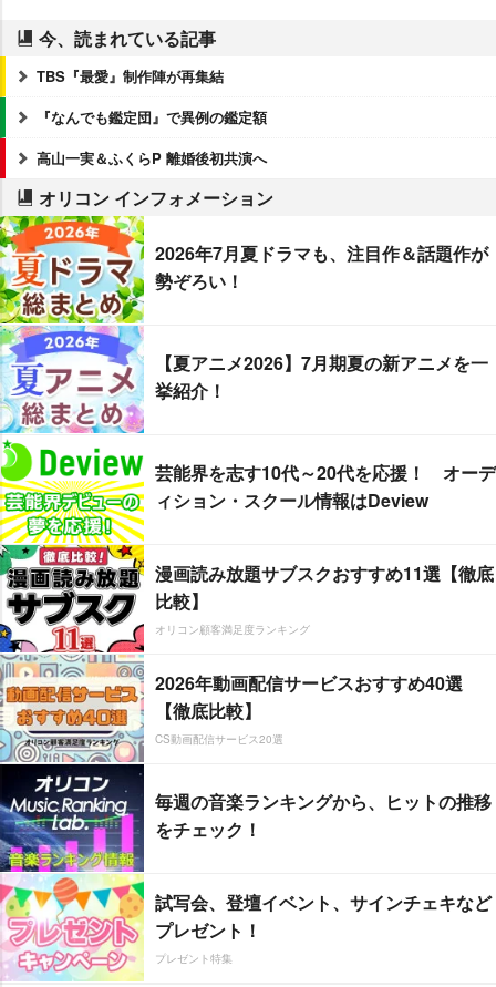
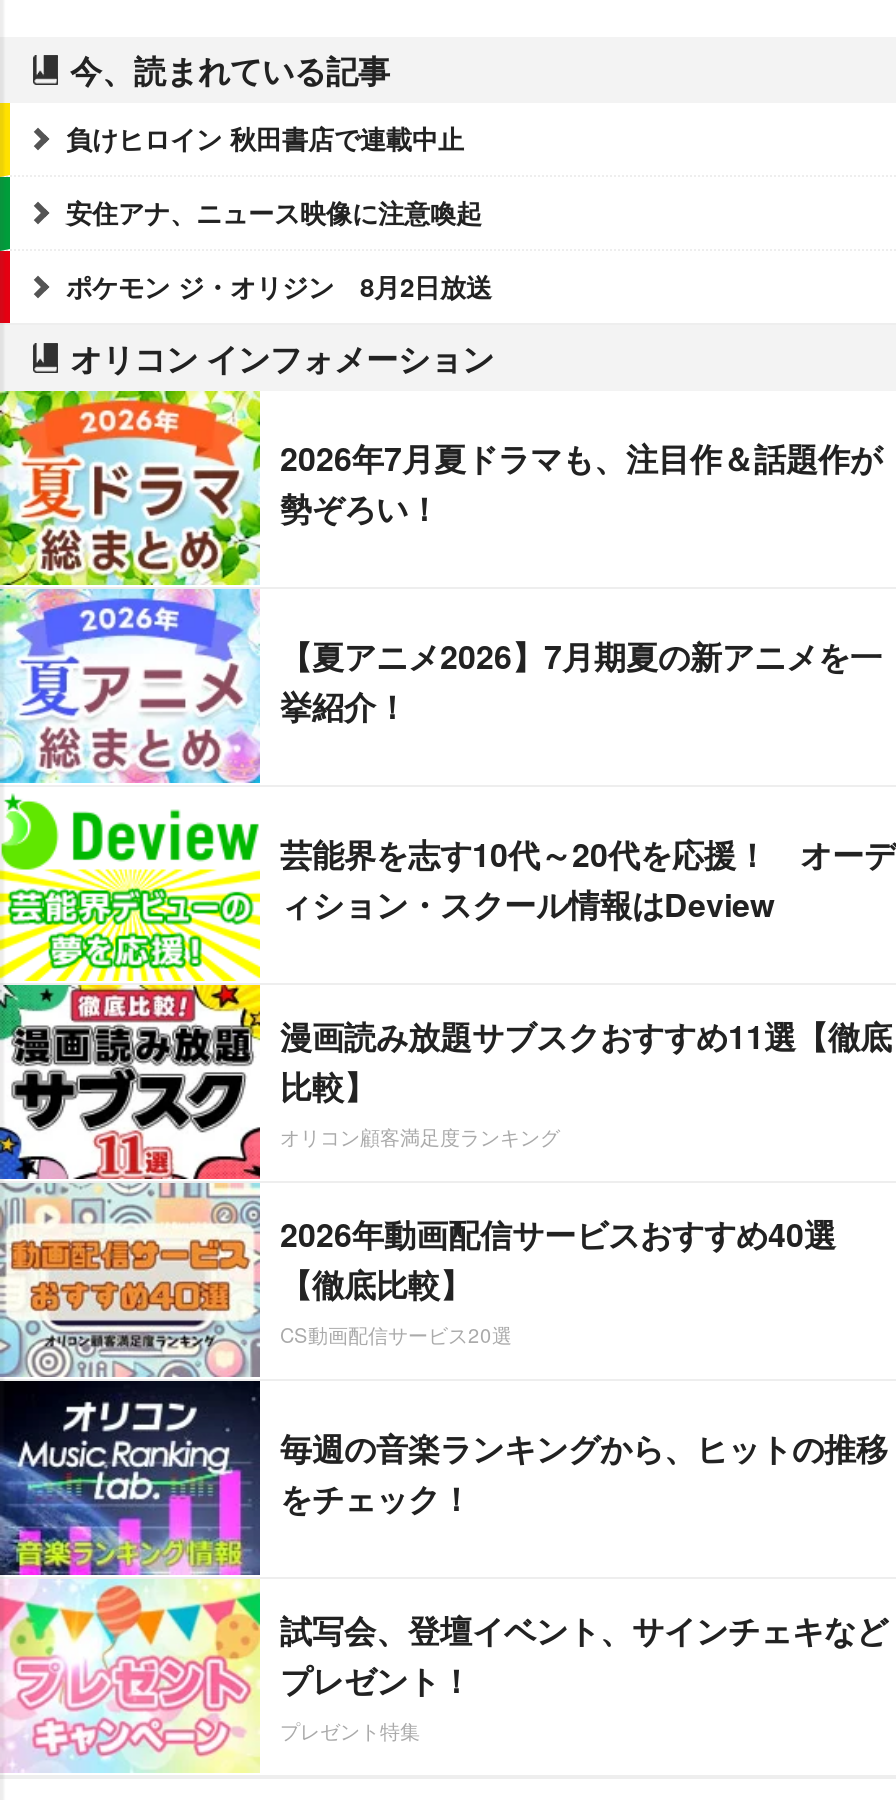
- TBS『最愛』制作陣が再集結
+ 負けヒロイン 秋田書店で連載中止

- 『なんでも鑑定団』で異例の鑑定額
+ 安住アナ、ニュース映像に注意喚起

- 高山一実＆ふくらP 離婚後初共演へ
+ ポケモン ジ・オリジン 8月2日放送
